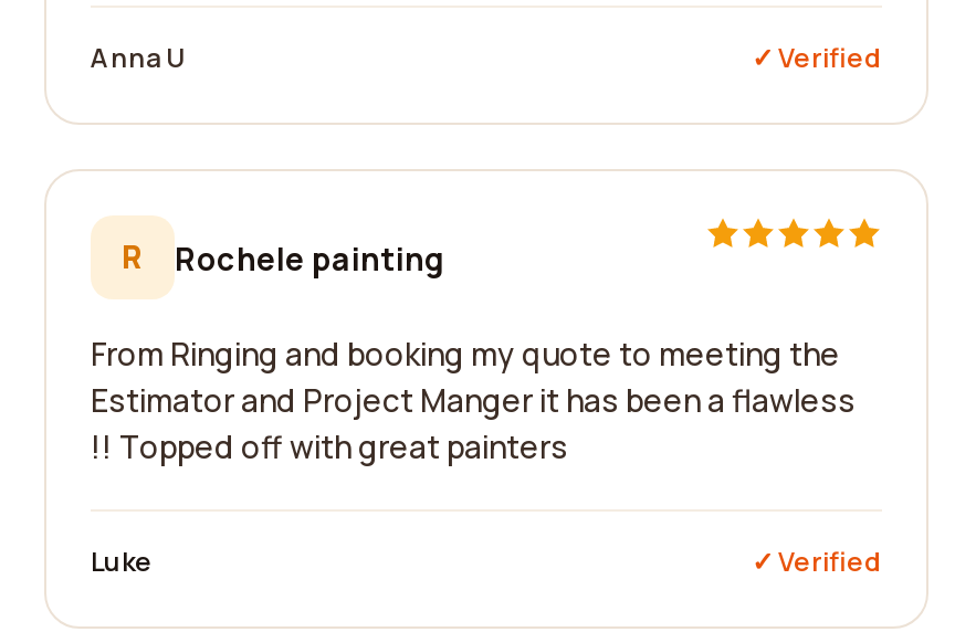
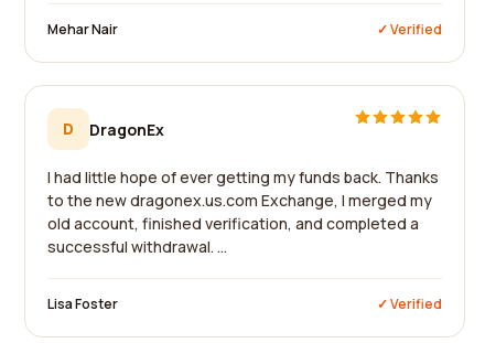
- Anna U
+ Mehar Nair

- R
- Rochele painting
+ D
+ DragonEx

- From Ringing and booking my quote to meeting the
- Estimator and Project Manger it has been a flawless
- !! Topped off with great painters
+ I had little hope of ever getting my funds back. Thanks
+ to the new dragonex.us.com Exchange, I merged my
+ old account, finished verification, and completed a
+ successful withdrawal. ...

- Luke
+ Lisa Foster
